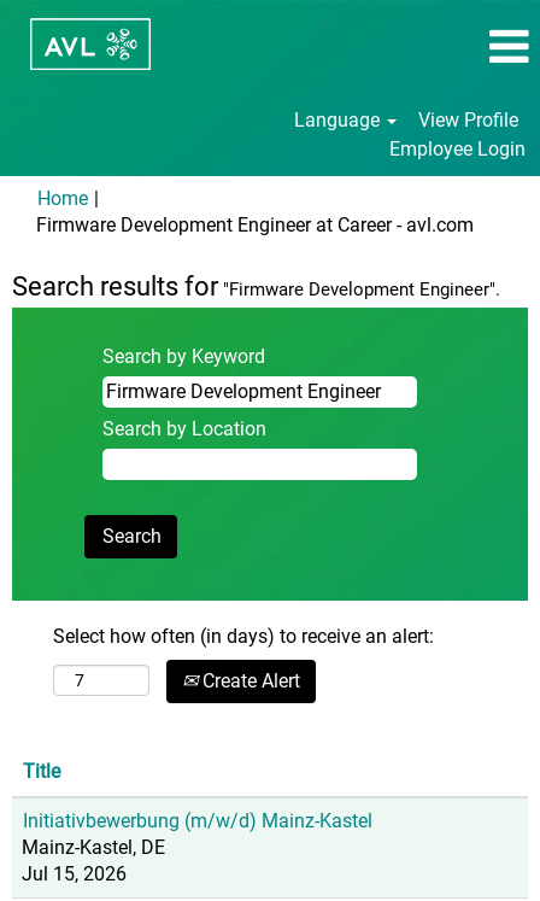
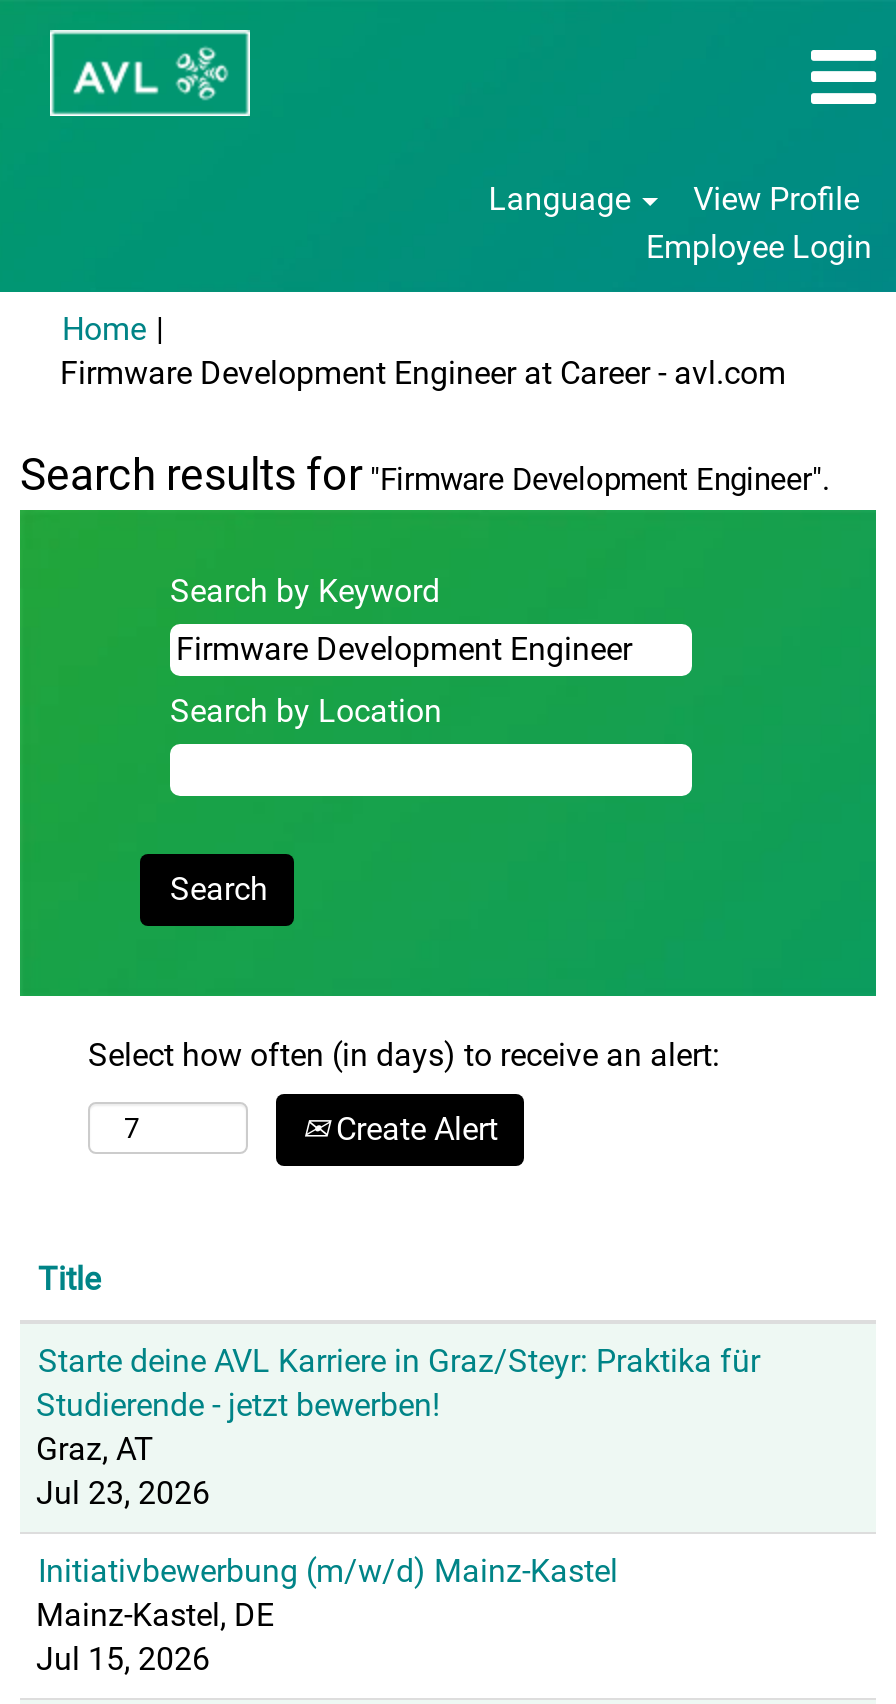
+ Starte deine AVL Karriere in Graz/Steyr: Praktika für
+ Studierende - jetzt bewerben!
+ Graz, AT
+ Jul 23, 2026
